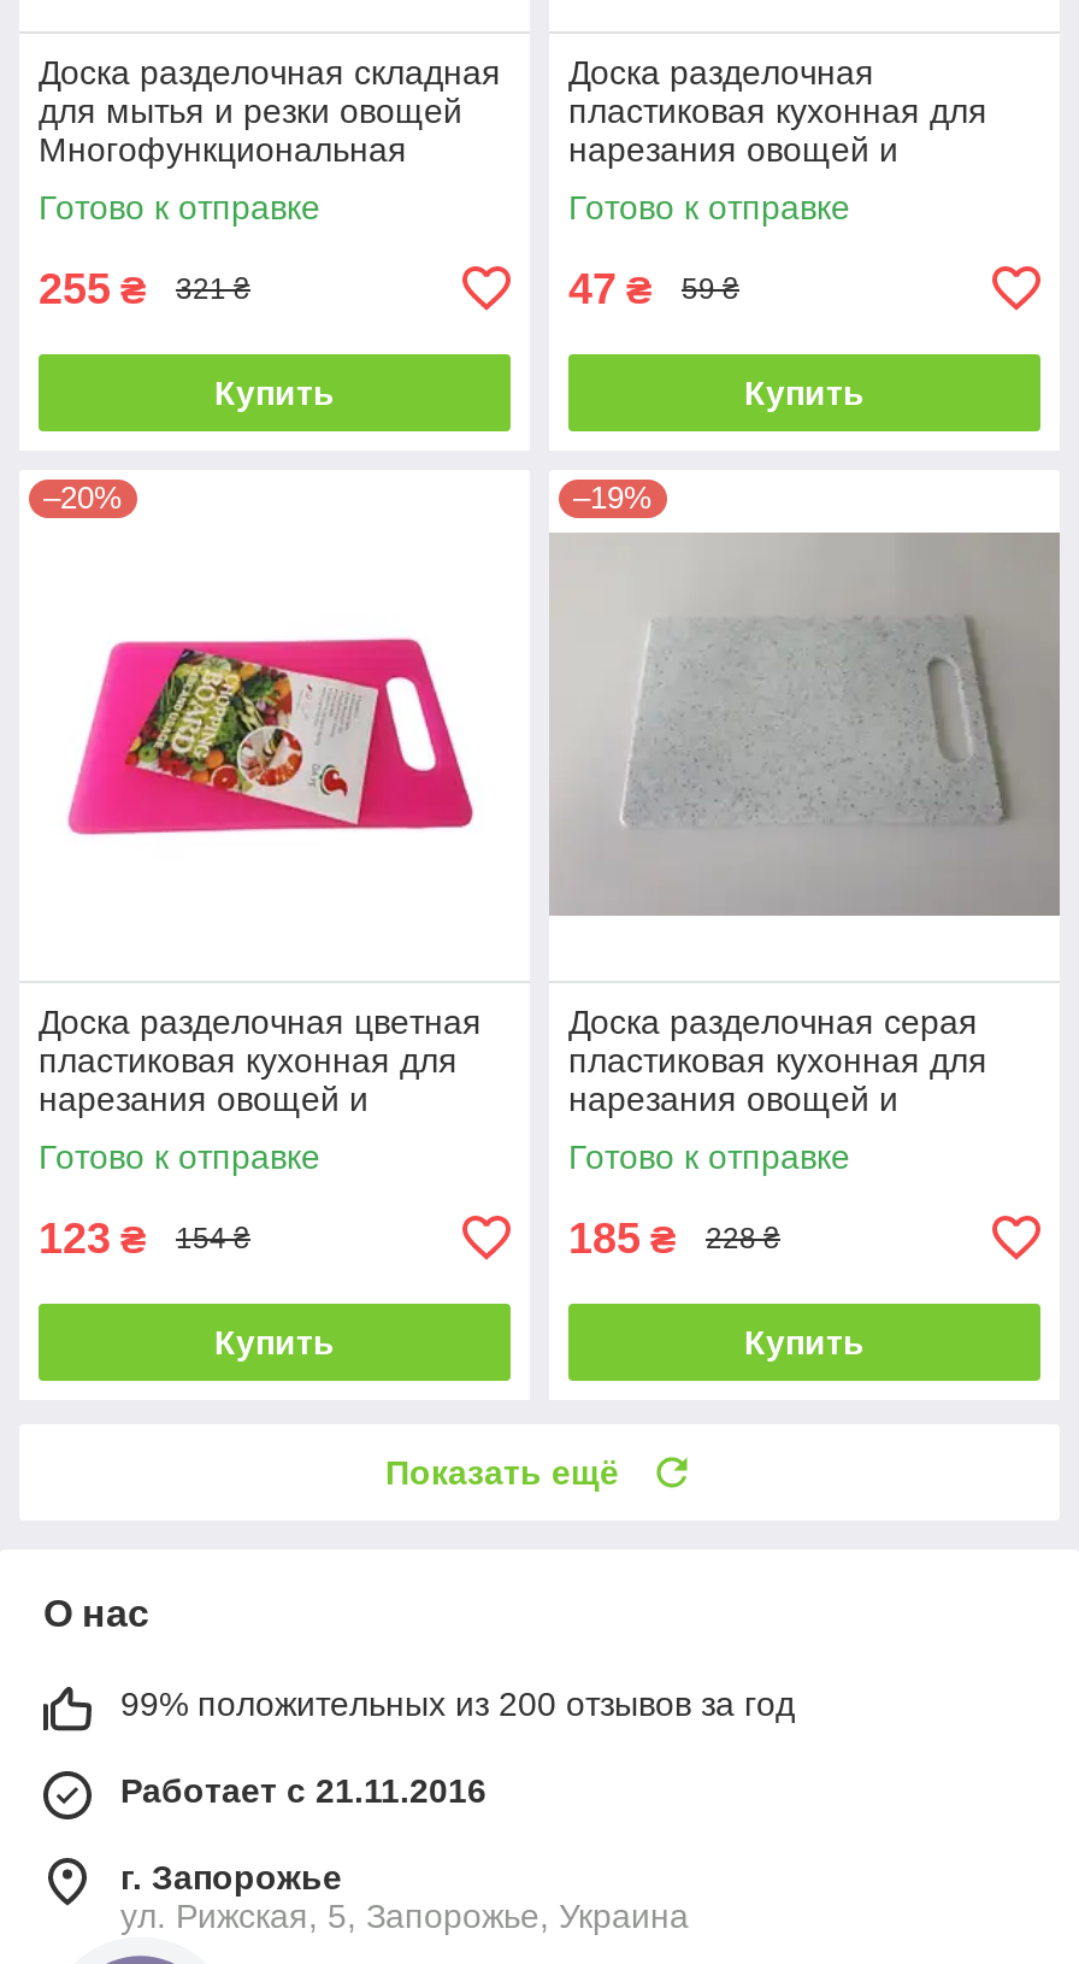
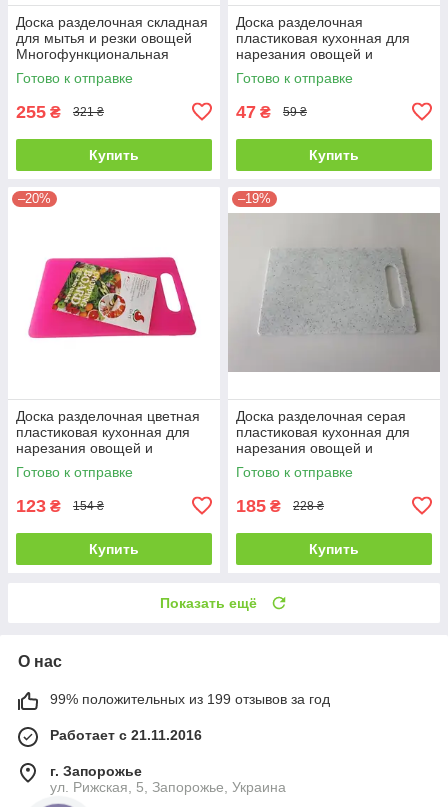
- 99% положительных из 200 отзывов за год
+ 99% положительных из 199 отзывов за год
